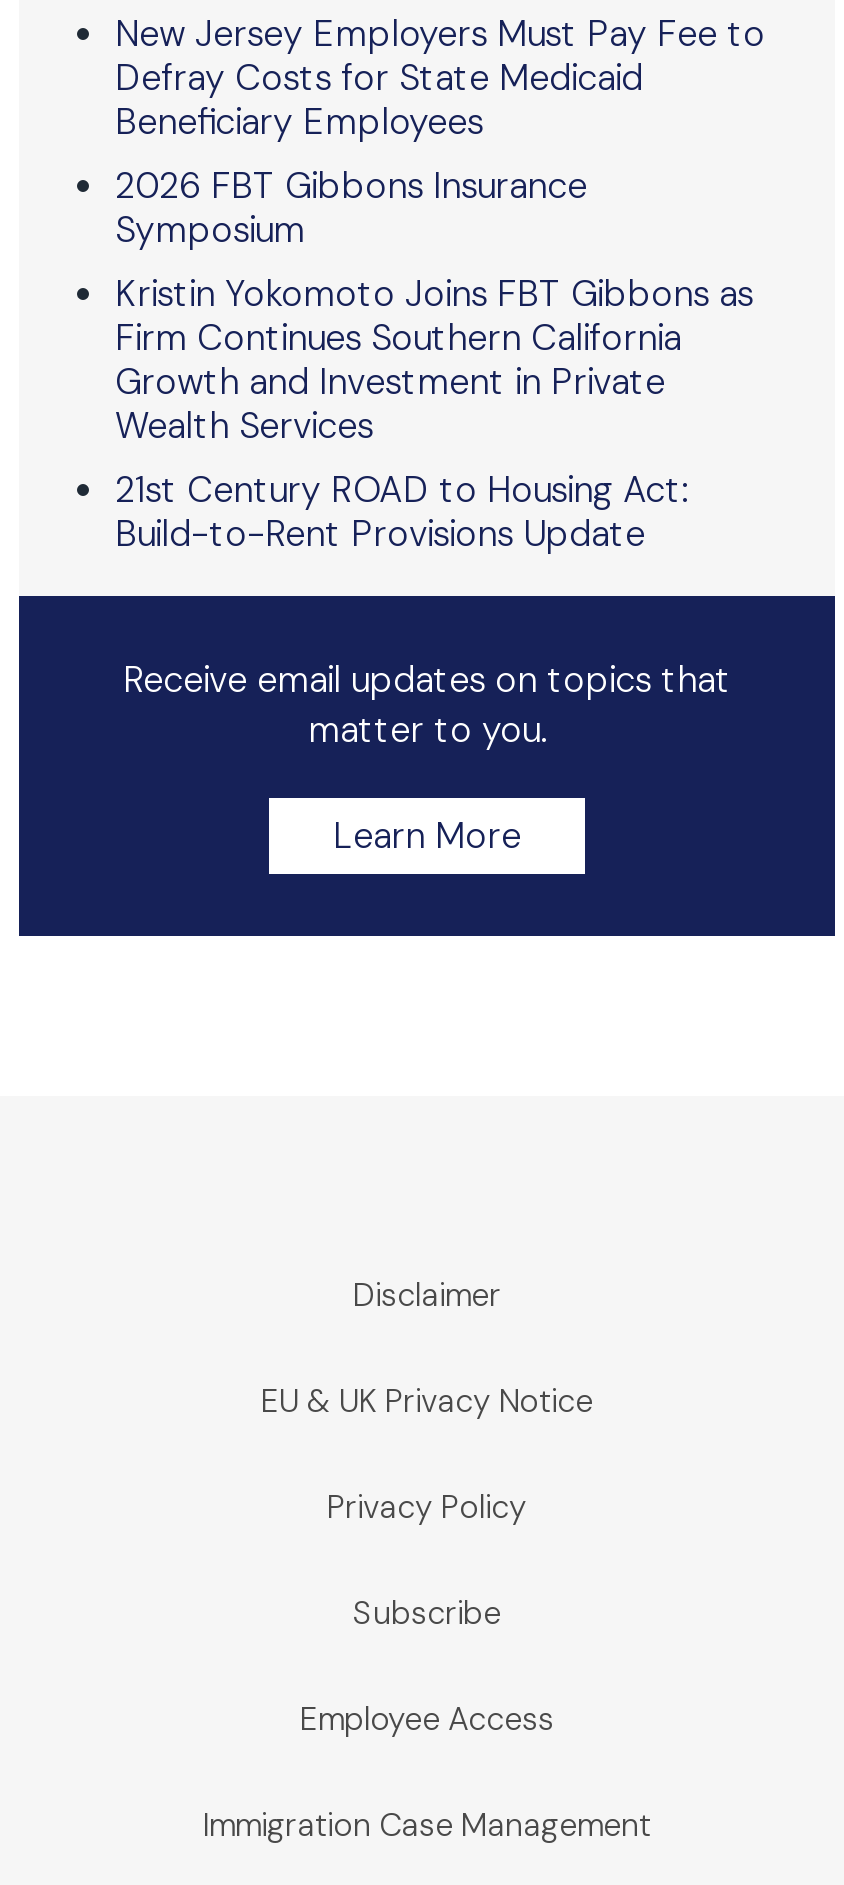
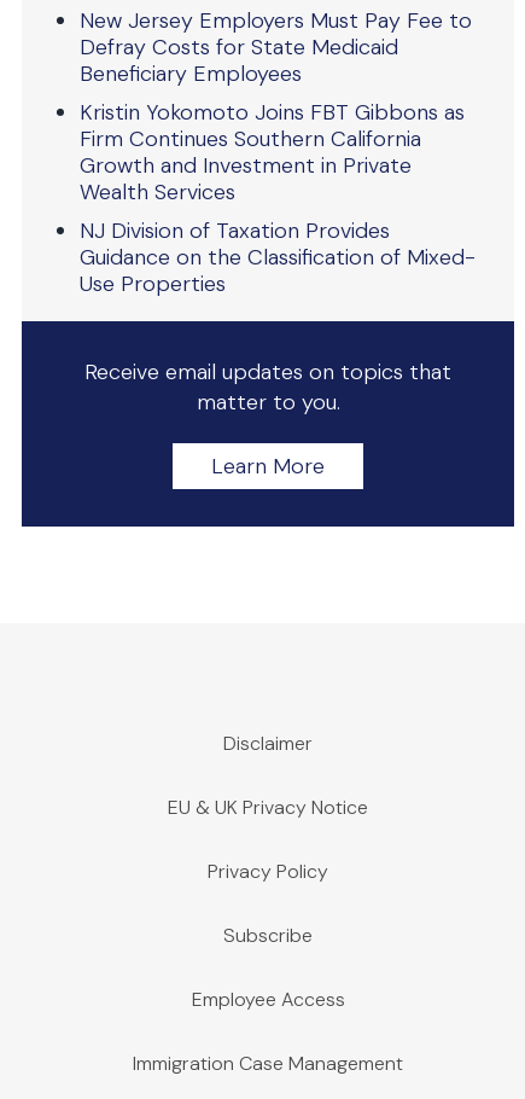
- 2026 FBT Gibbons Insurance
- Symposium

moved up: Kristin Yokomoto Joins FBT Gibbons as | Firm Continues Southern California | Growth and Investment in Private | Wealth Services

- 21st Century ROAD to Housing Act:
- Build-to-Rent Provisions Update
+ NJ Division of Taxation Provides
+ Guidance on the Classification of Mixed-
+ Use Properties
